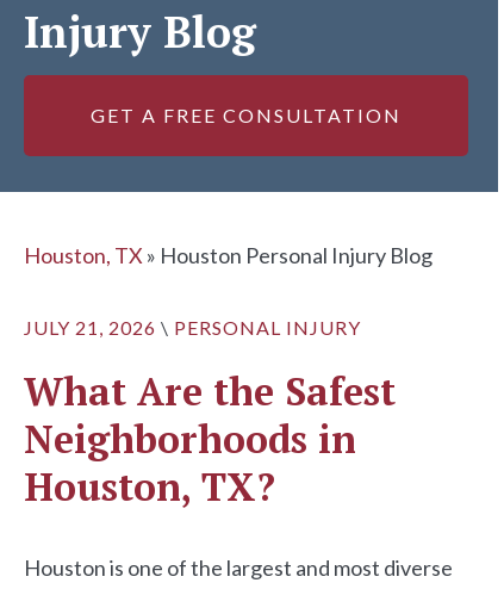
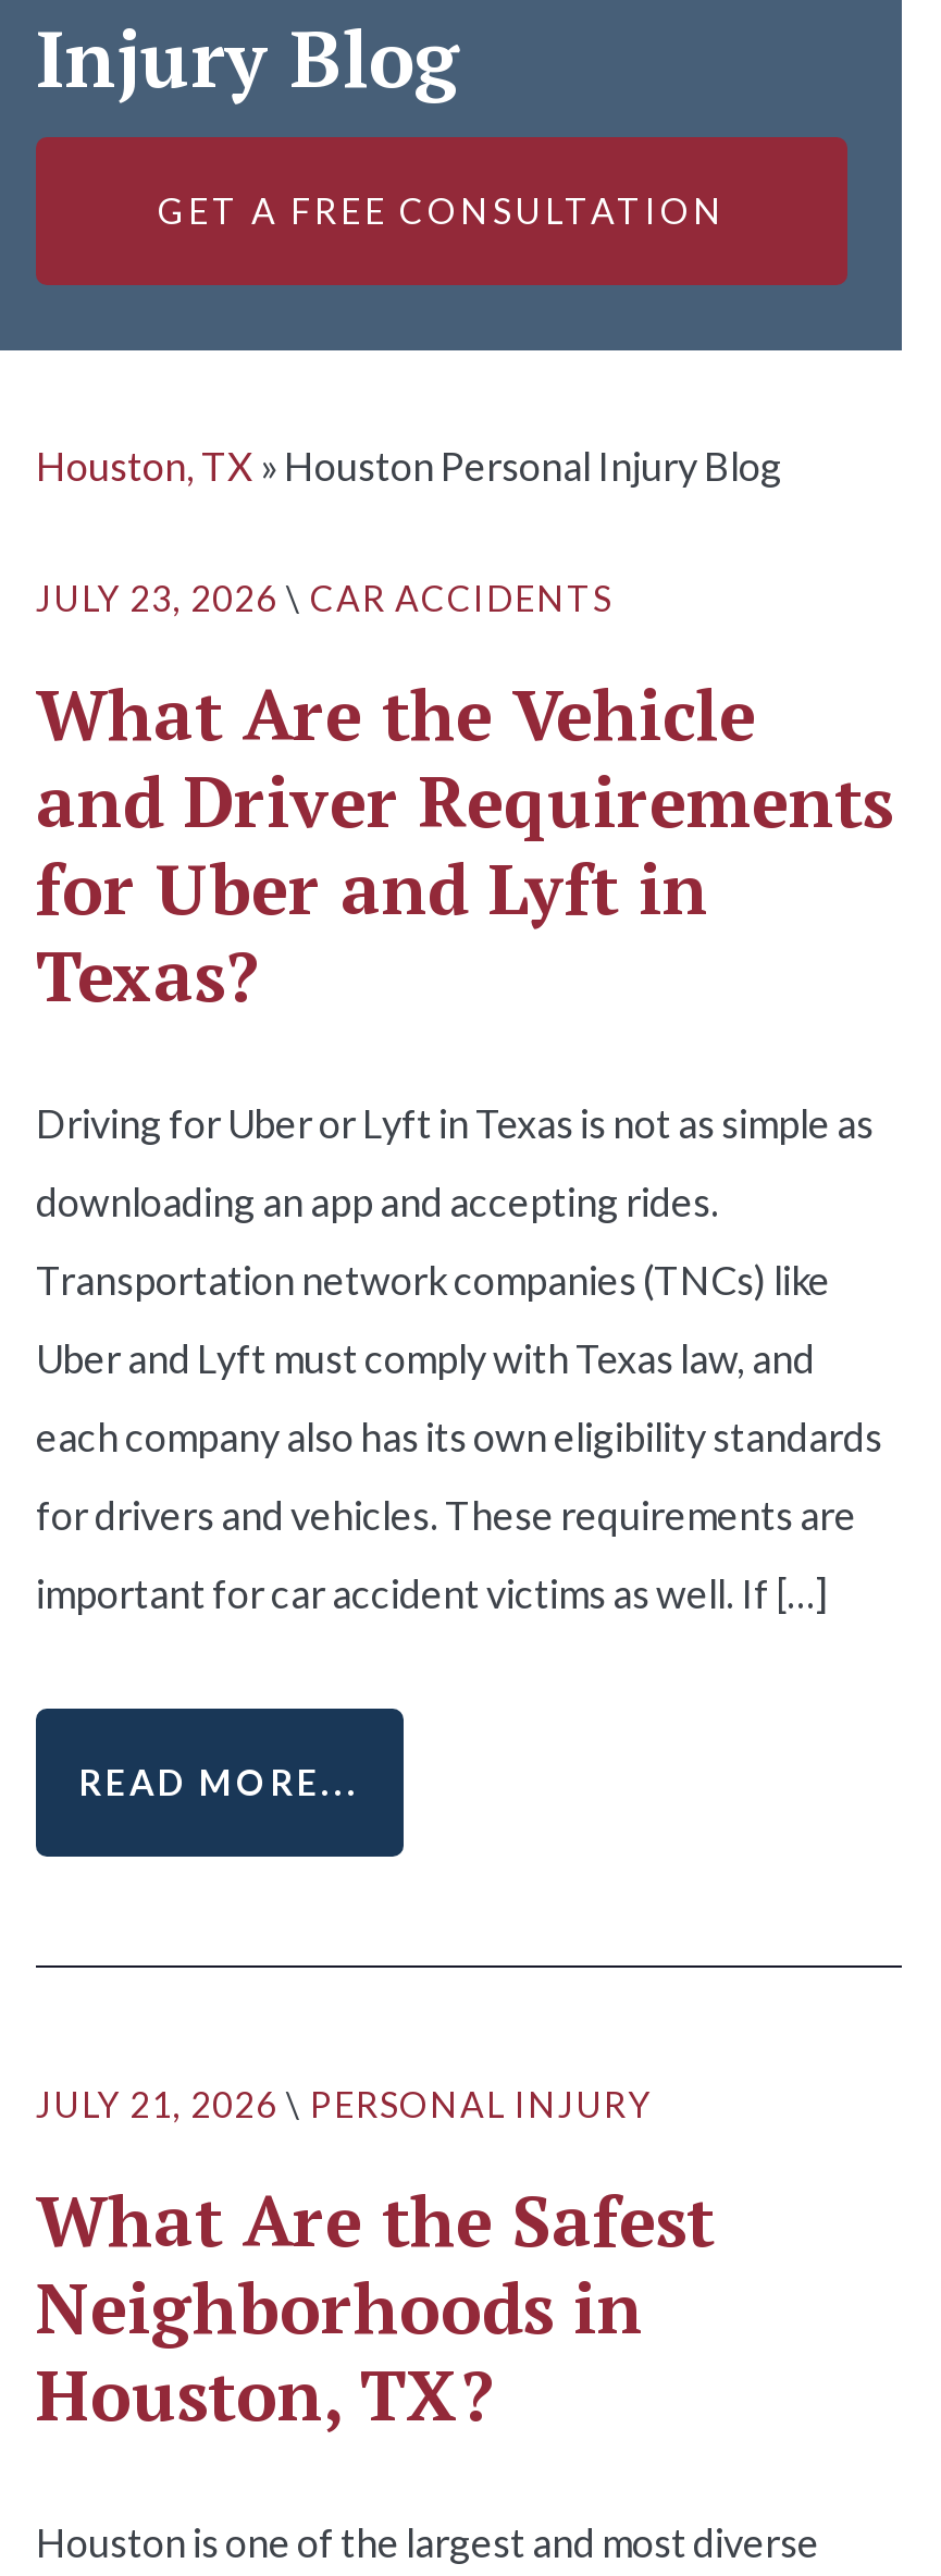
+ [image]
+ READ MORE...

+ JULY 23, 2026 \ CAR ACCIDENTS
+ What Are the Vehicle
+ and Driver Requirements
+ for Uber and Lyft in
+ Texas?
+ Driving for Uber or Lyft in Texas is not as simple as
+ downloading an app and accepting rides.
+ Transportation network companies (TNCs) like
+ Uber and Lyft must comply with Texas law, and
+ each company also has its own eligibility standards
+ for drivers and vehicles. These requirements are
+ important for car accident victims as well. If […]
